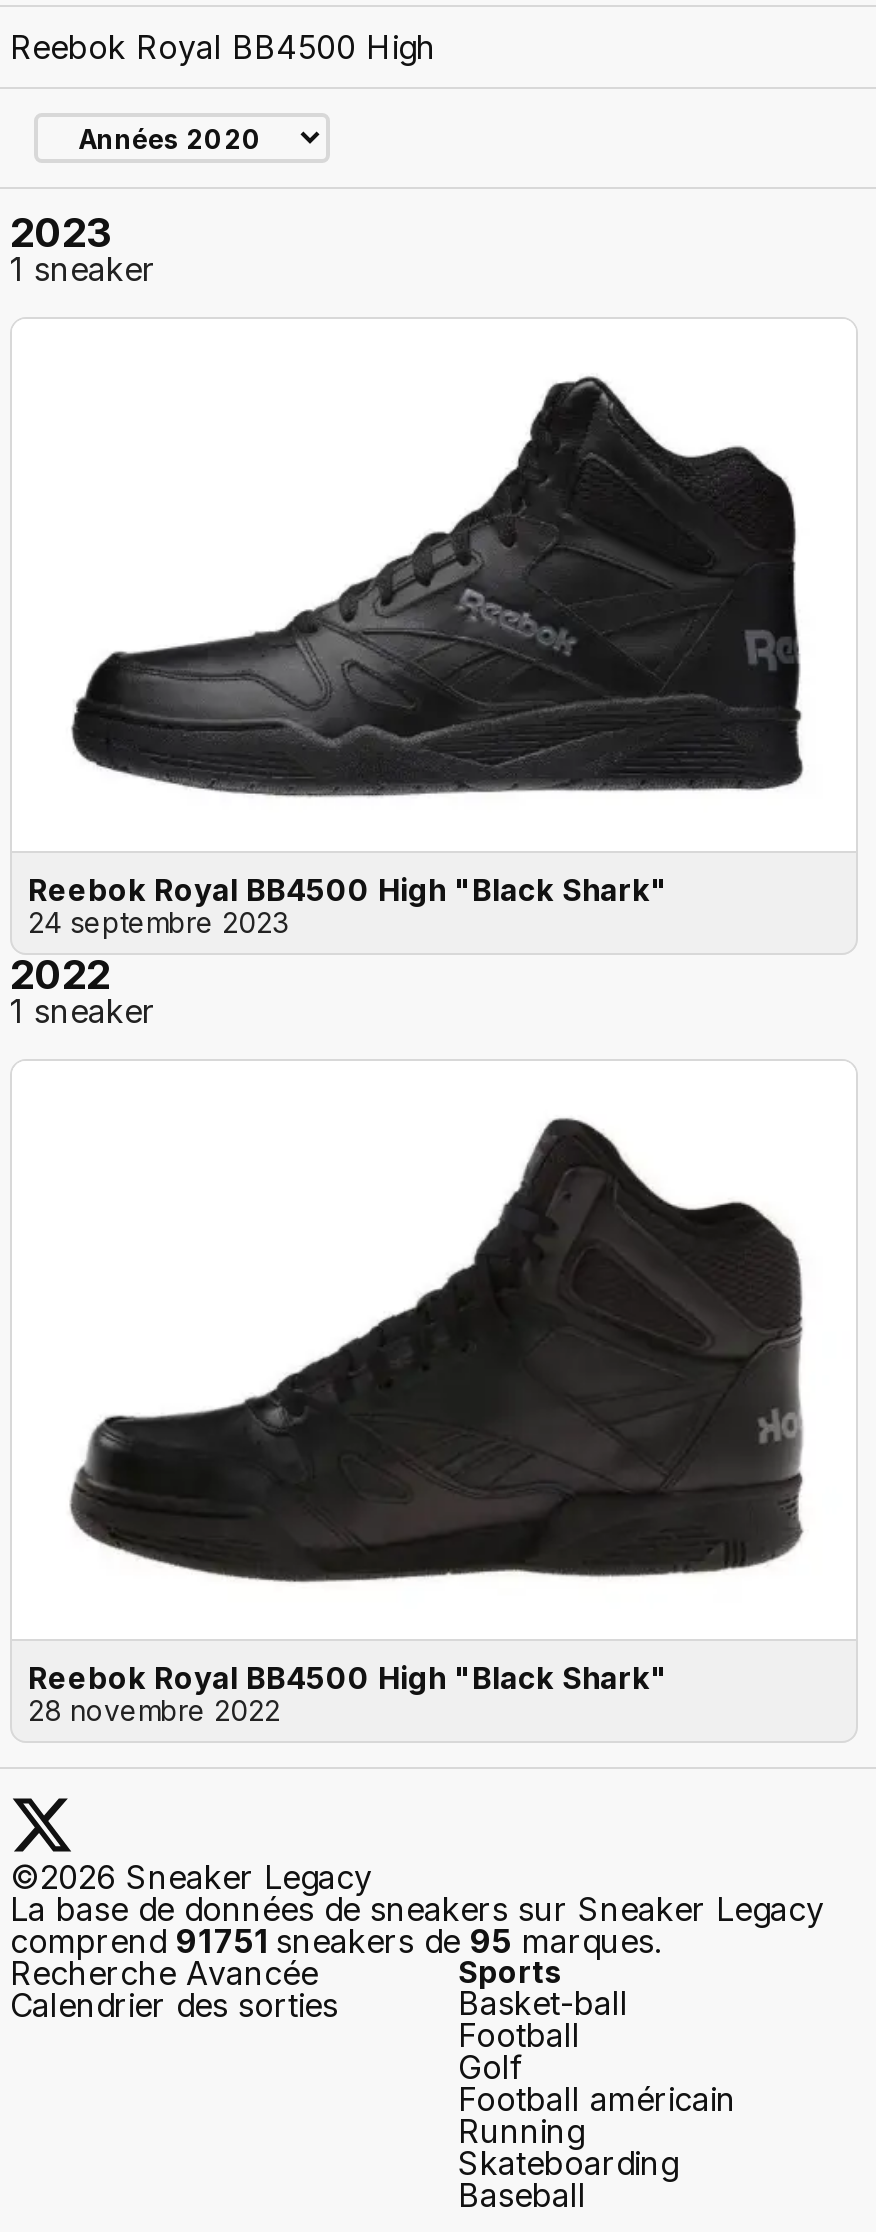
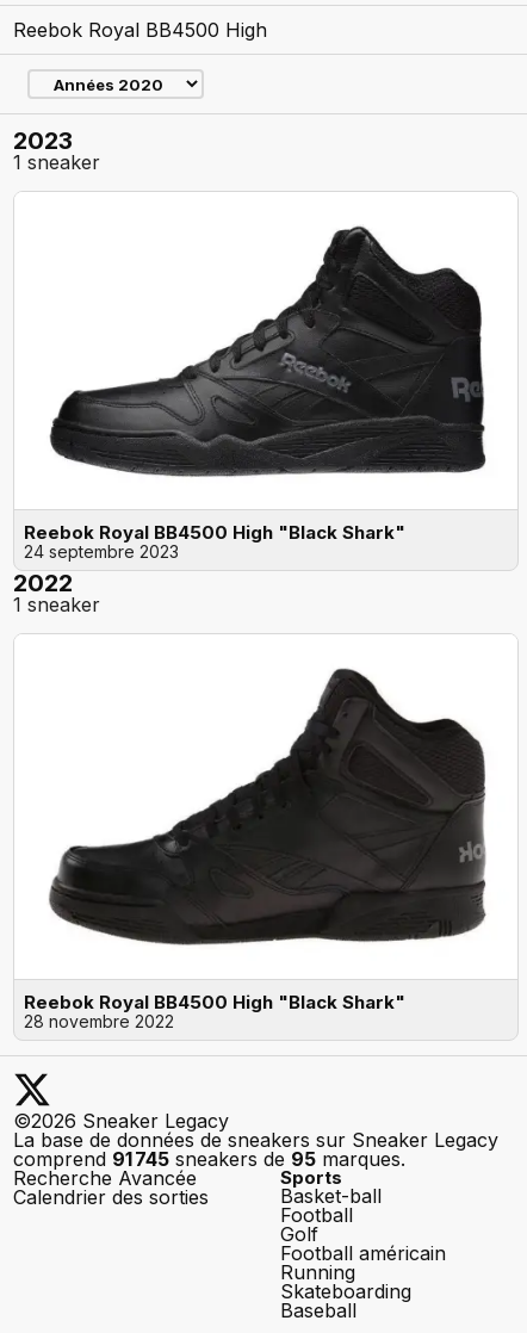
- comprend91 751sneakers de95 marques.
+ comprend91 745sneakers de95 marques.
